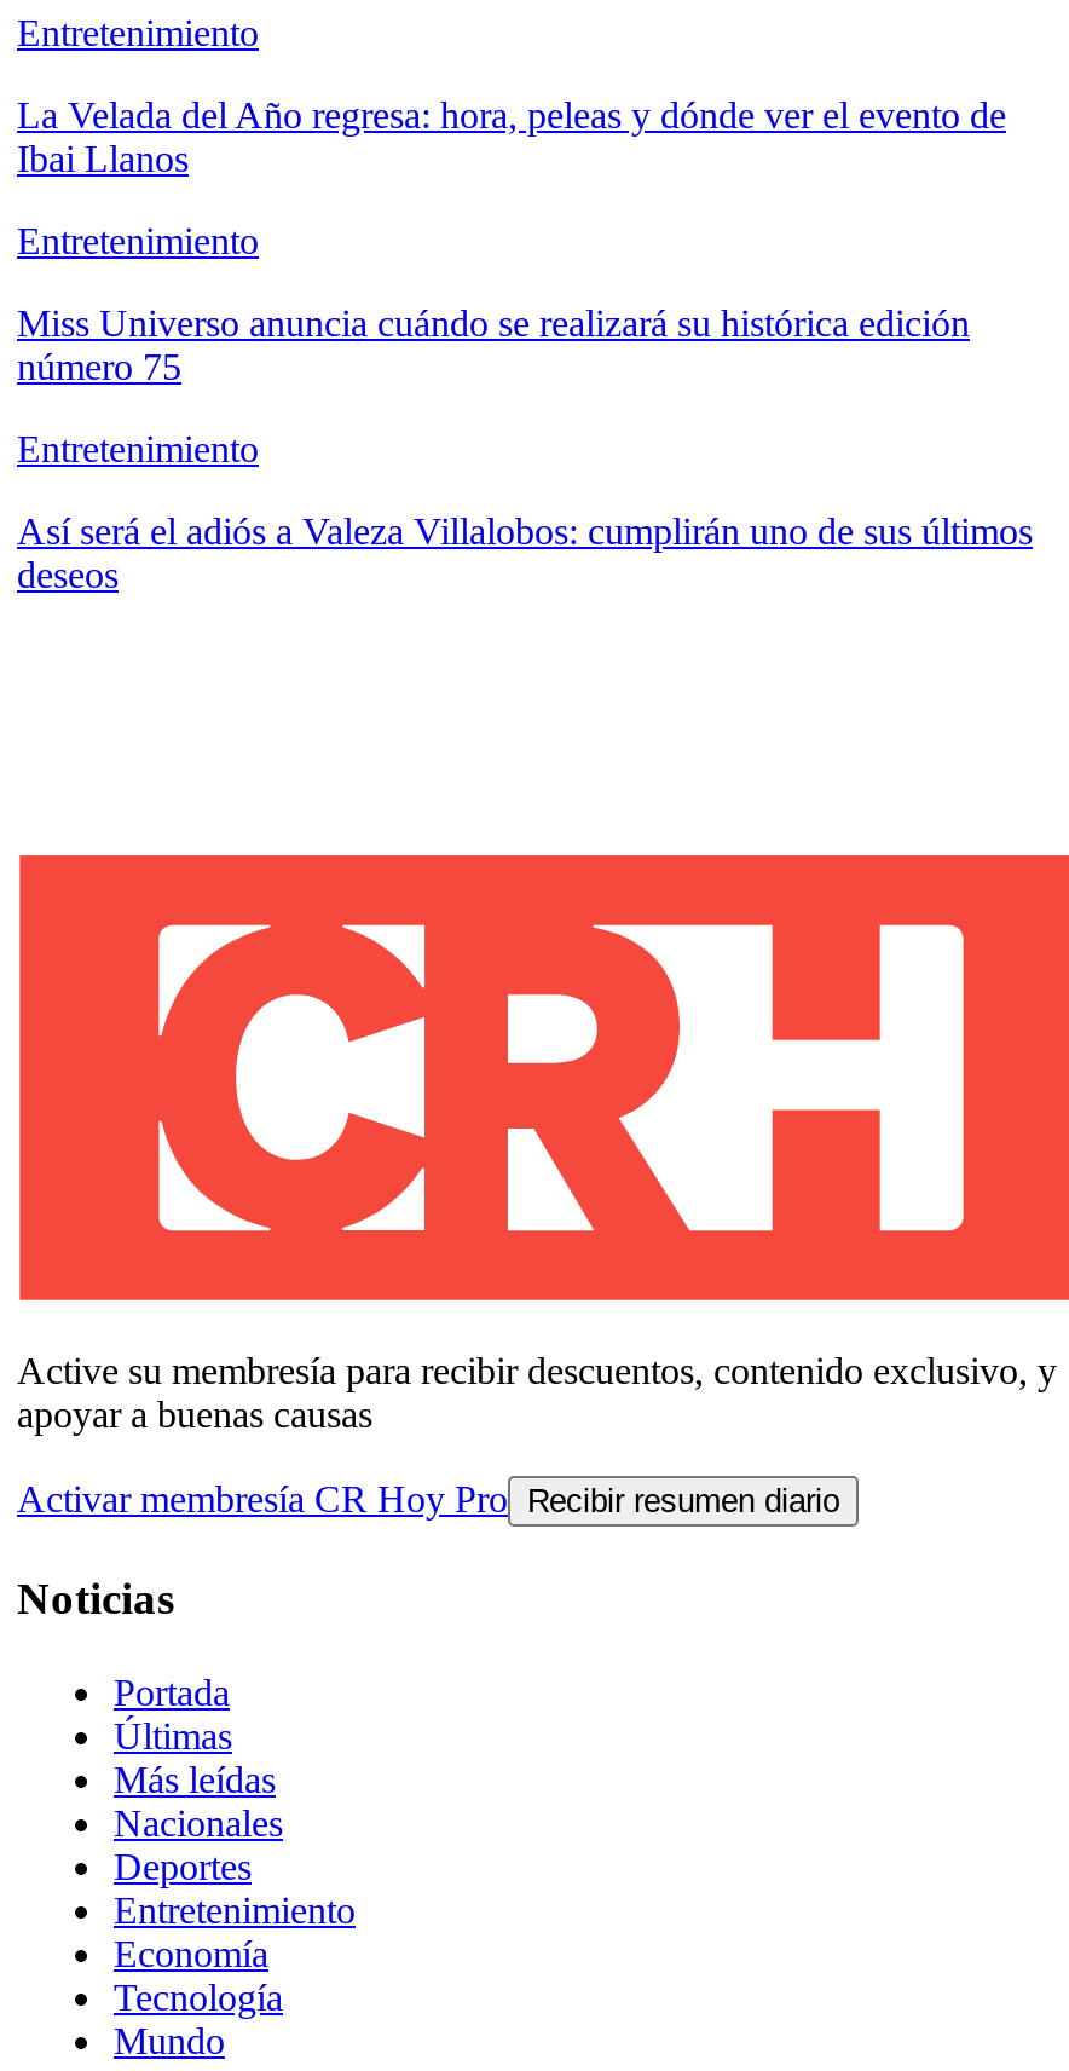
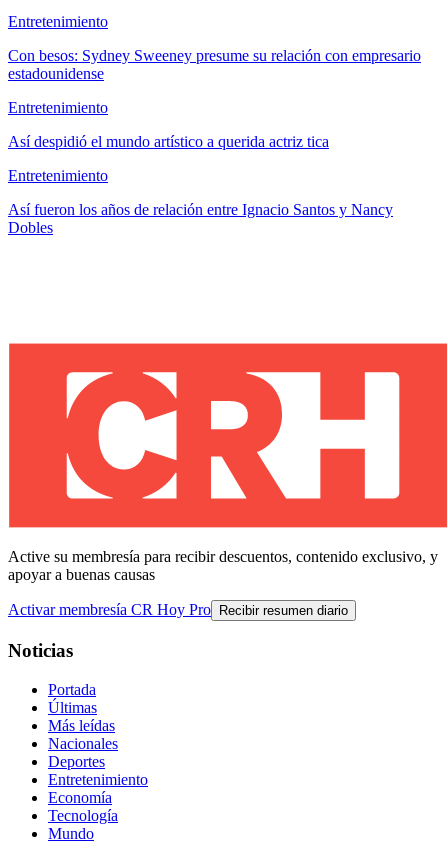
- La Velada del Año regresa: hora, peleas y dónde ver el evento de
- Ibai Llanos
+ Con besos: Sydney Sweeney presume su relación con empresario
+ estadounidense

- Miss Universo anuncia cuándo se realizará su histórica edición
- número 75
+ Así despidió el mundo artístico a querida actriz tica

- Así será el adiós a Valeza Villalobos: cumplirán uno de sus últimos
- deseos
+ Así fueron los años de relación entre Ignacio Santos y Nancy
+ Dobles
